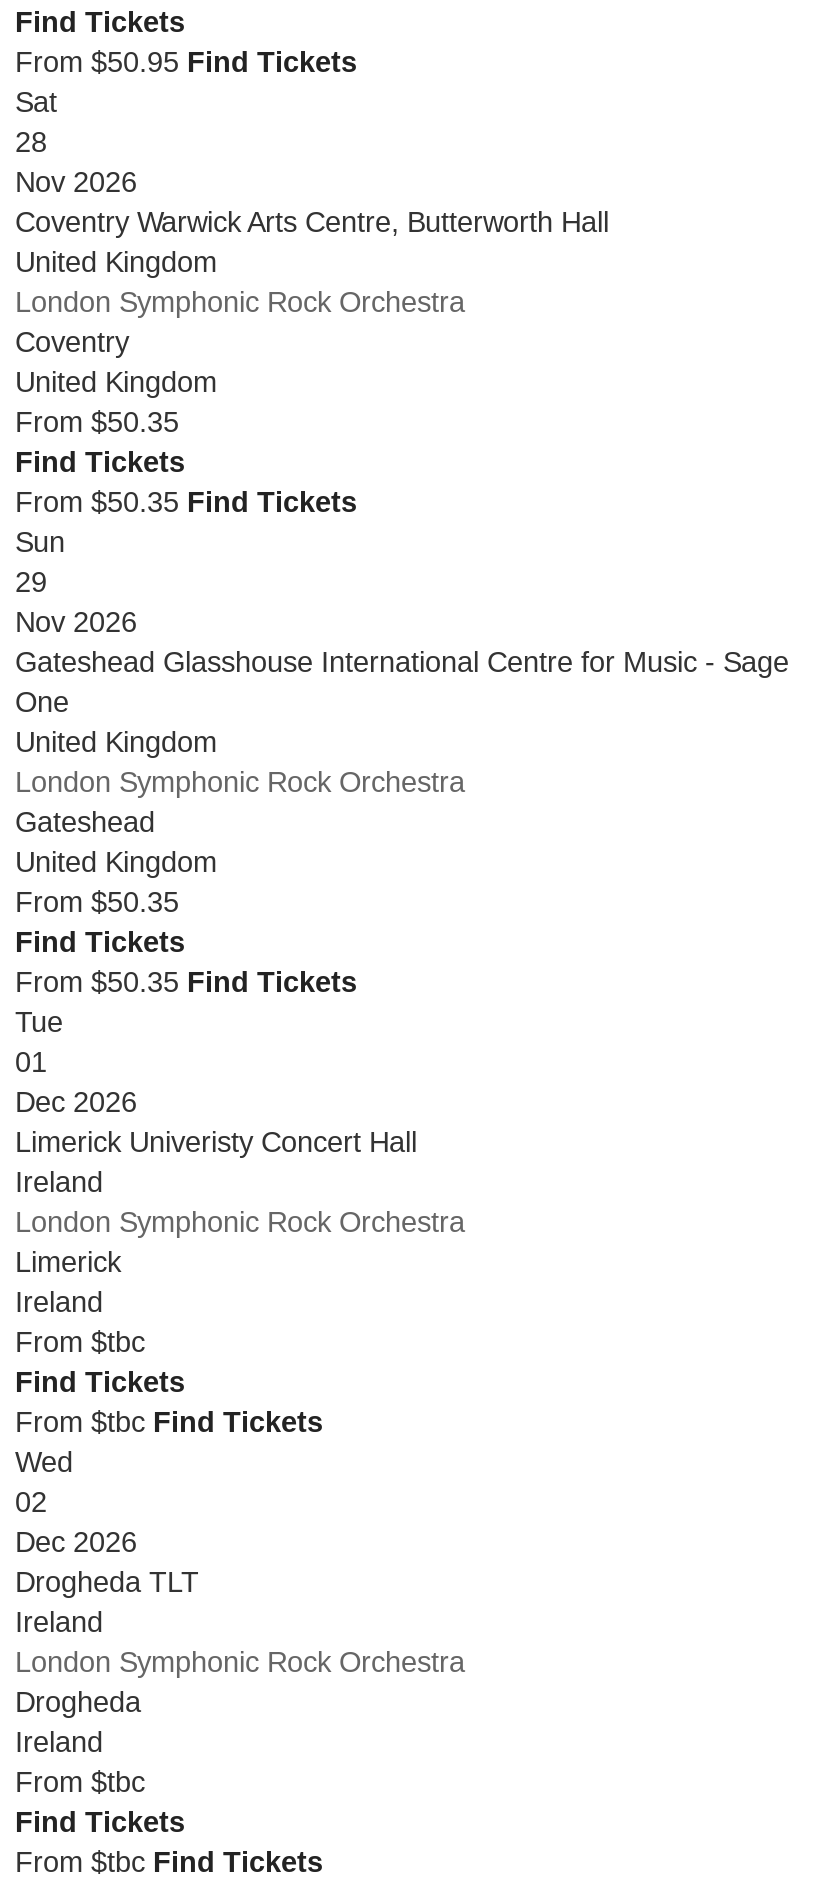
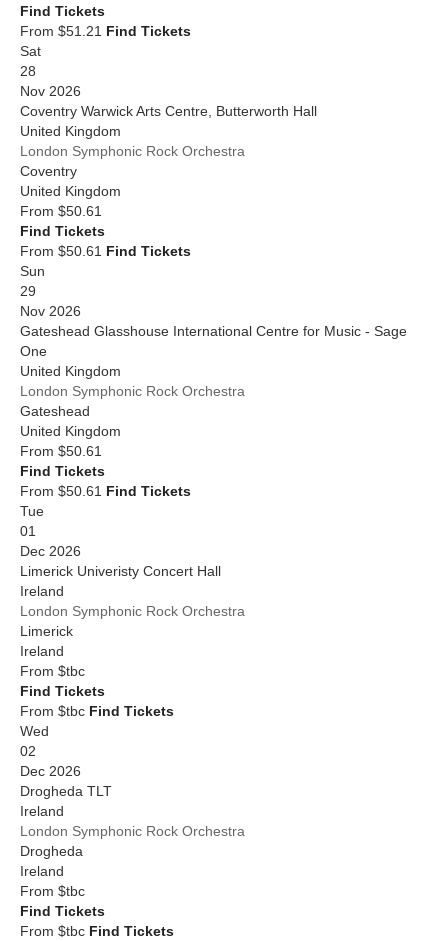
- From $50.95 Find Tickets
+ From $51.21 Find Tickets

- From $50.35
+ From $50.61

- From $50.35 Find Tickets
+ From $50.61 Find Tickets

- From $50.35
+ From $50.61

- From $50.35 Find Tickets
+ From $50.61 Find Tickets
